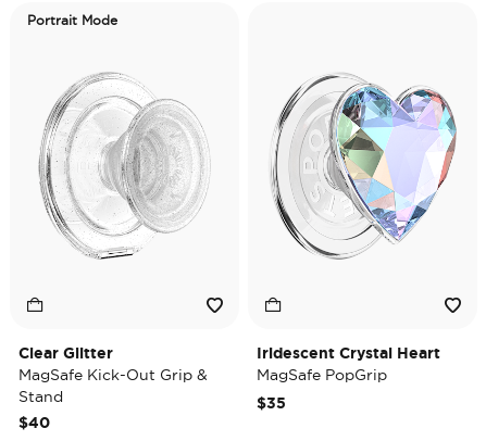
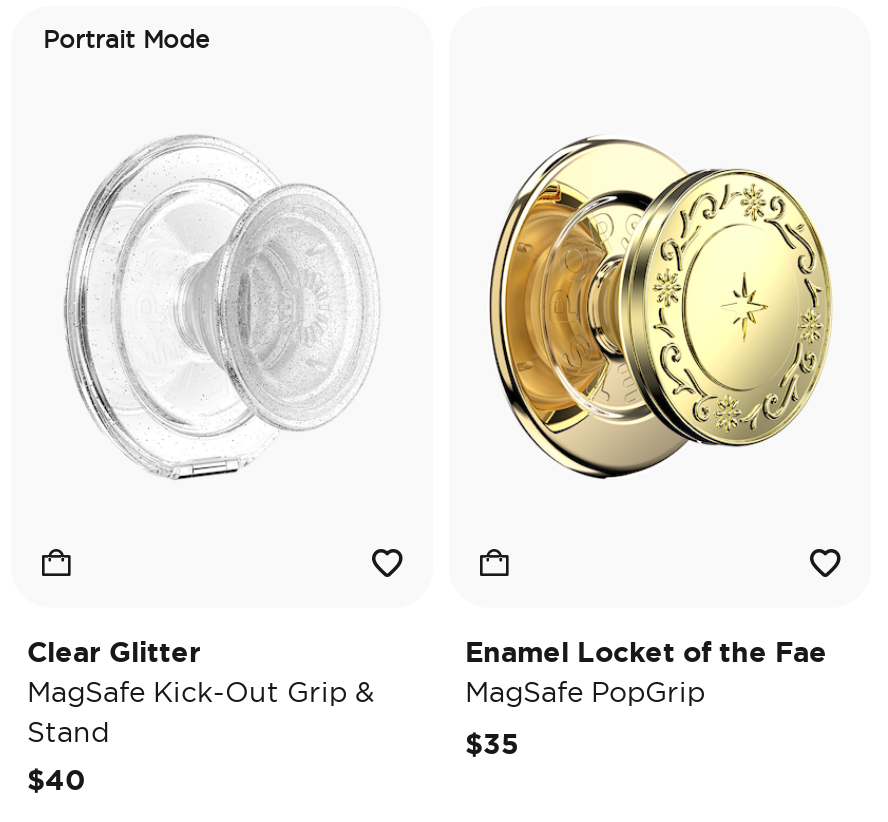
- [image]
+ [image]

- Iridescent Crystal Heart
+ Enamel Locket of the Fae
